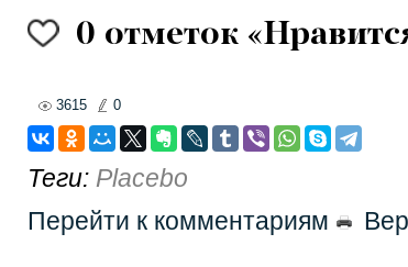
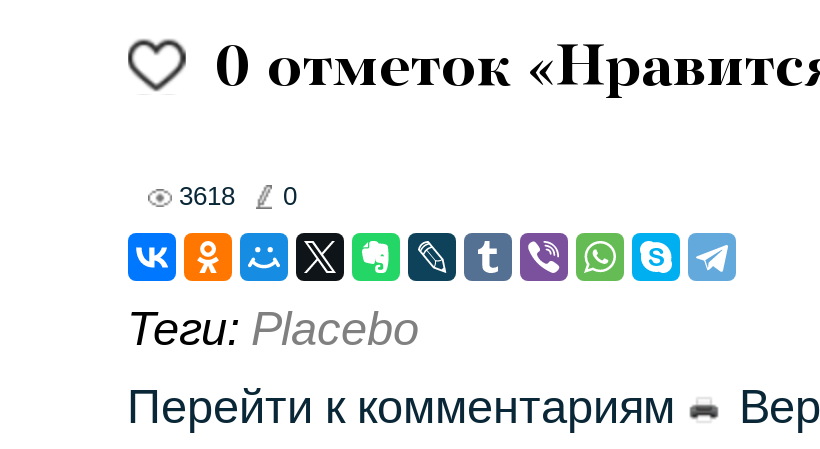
- 3615 0
+ 3618 0
